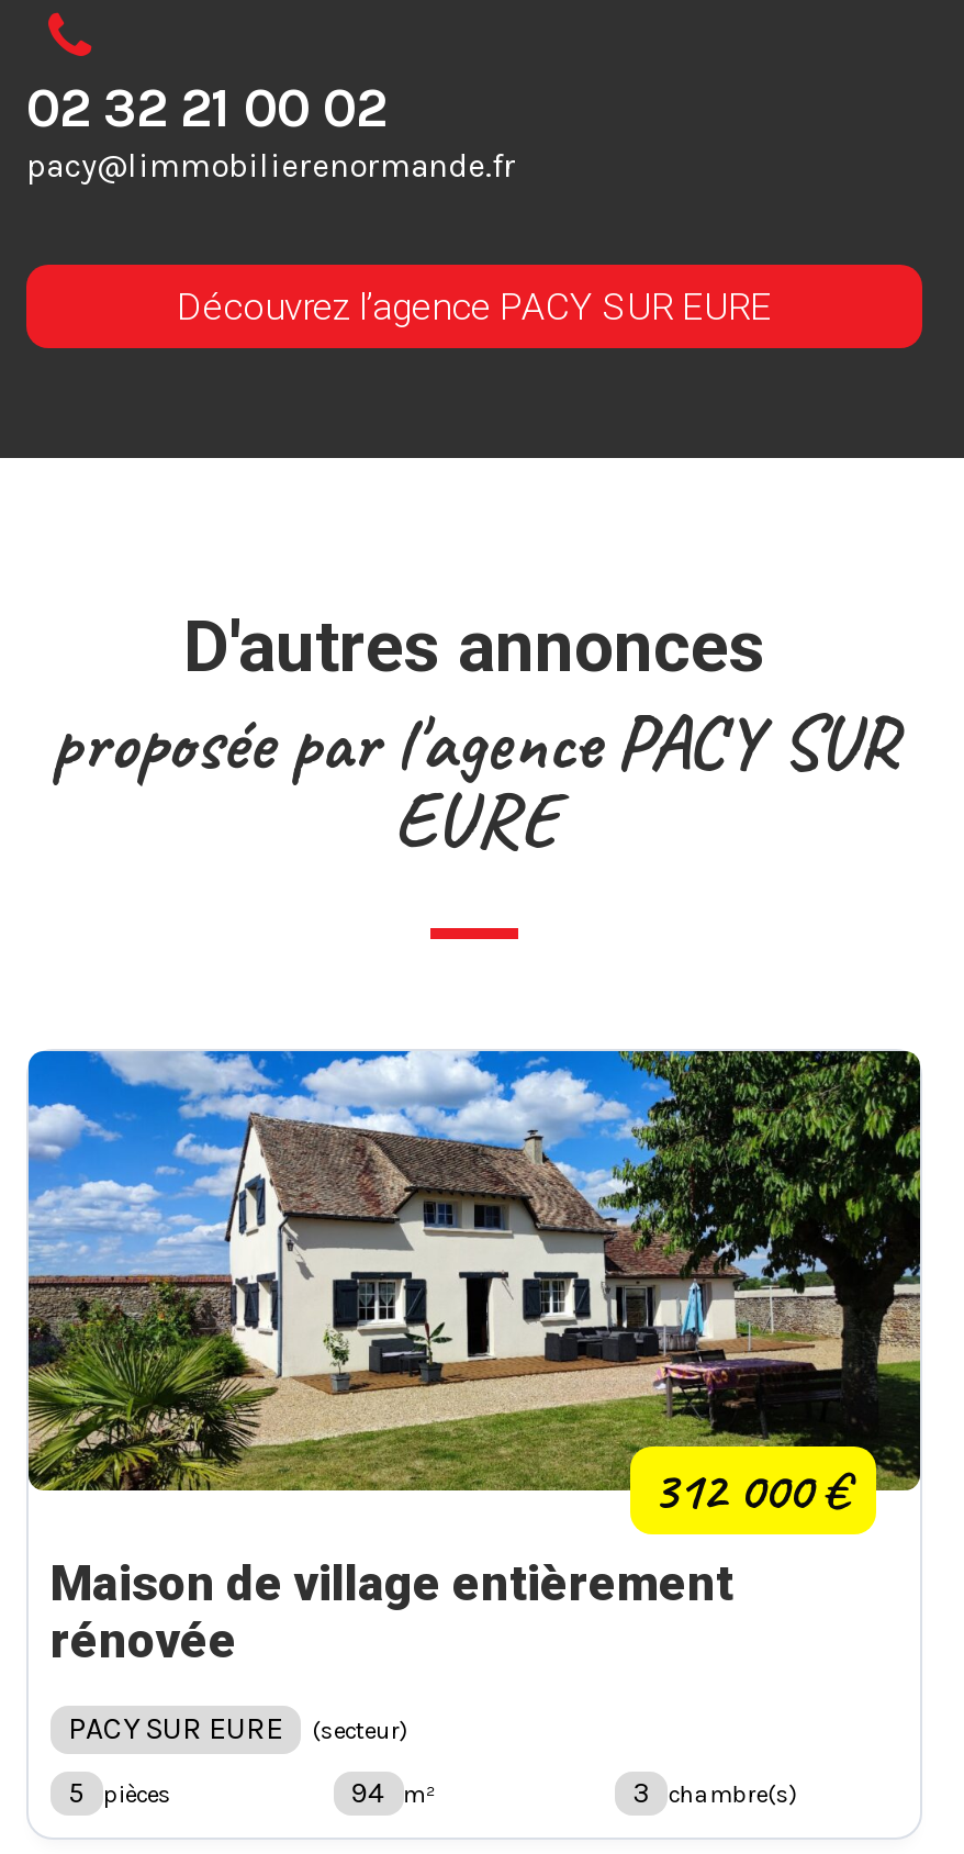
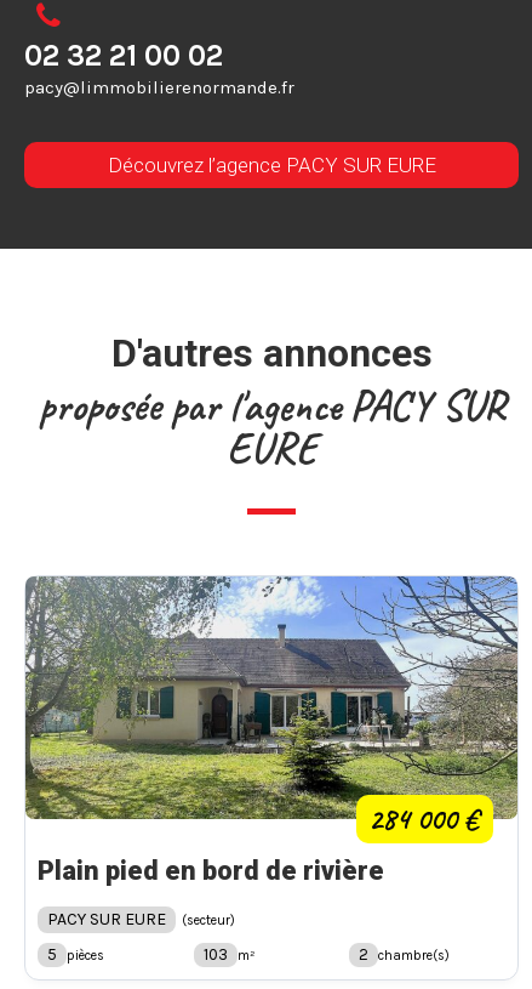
- [image]
- 312 000 €
- Maison de village entièrement
- rénovée
+ [image]
+ 284 000 €
+ Plain pied en bord de rivière

- 94 m²
+ 103 m²

- 3 chambre(s)
+ 2 chambre(s)
